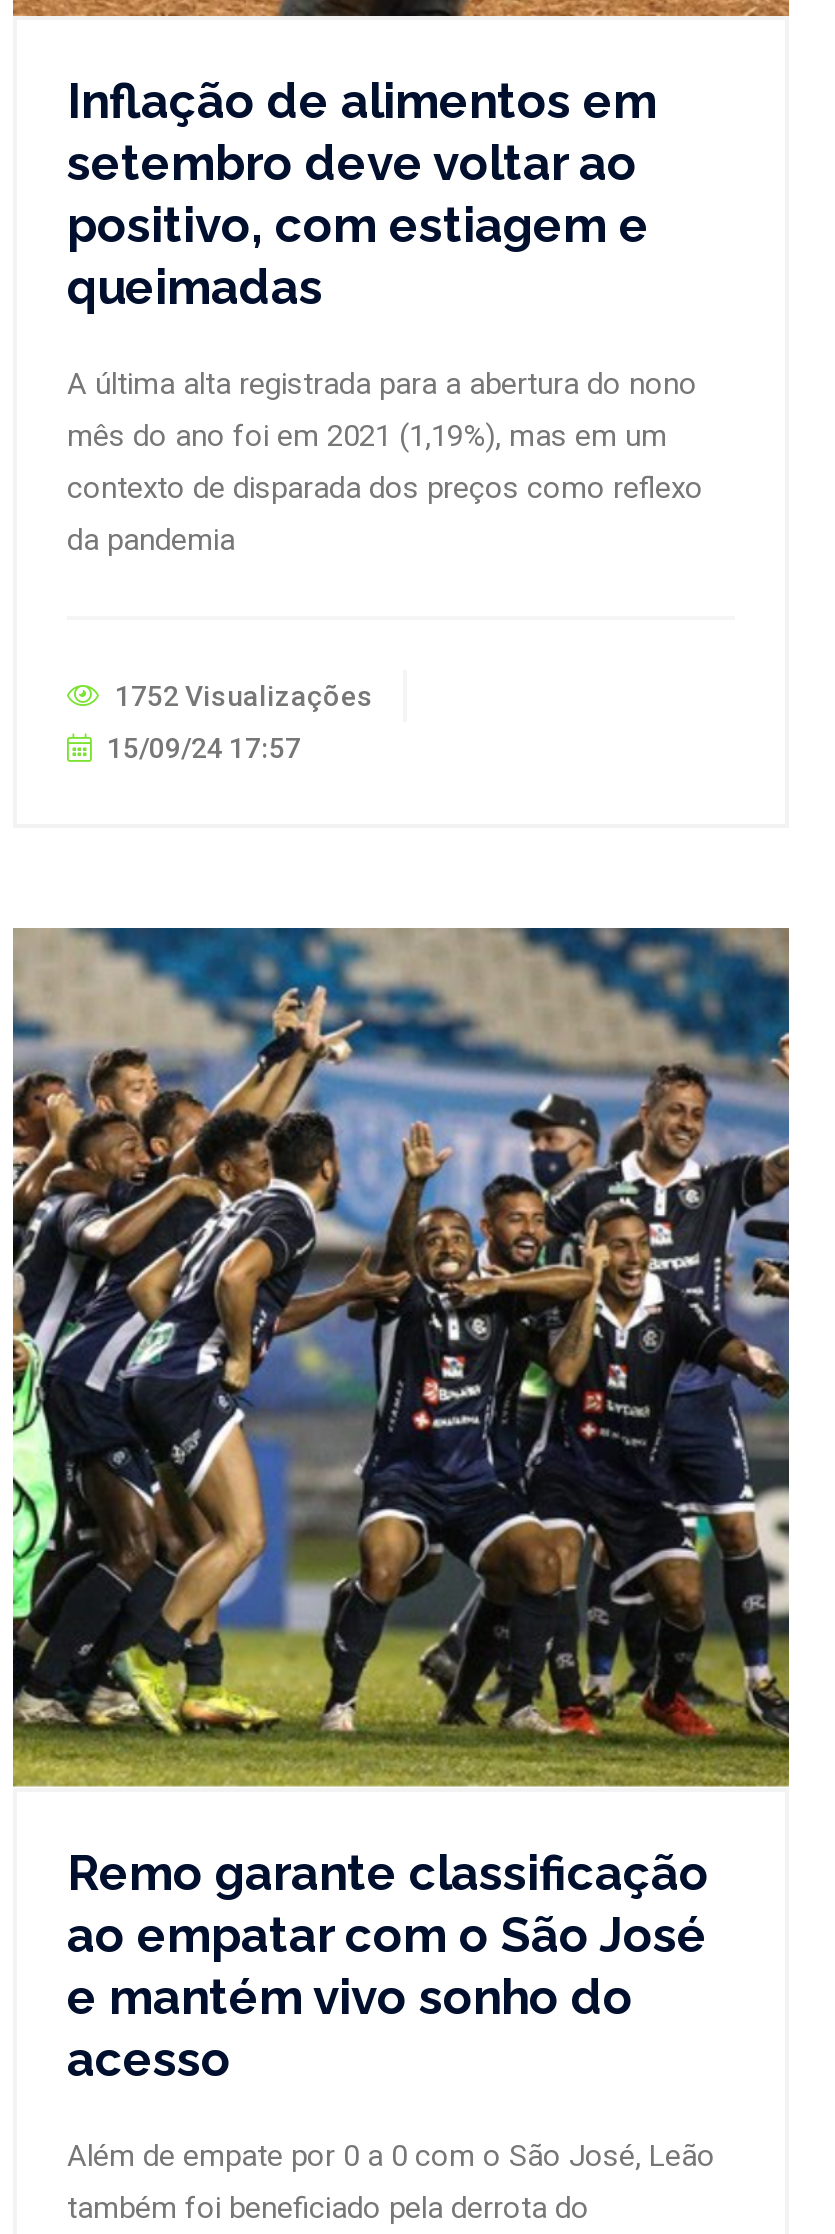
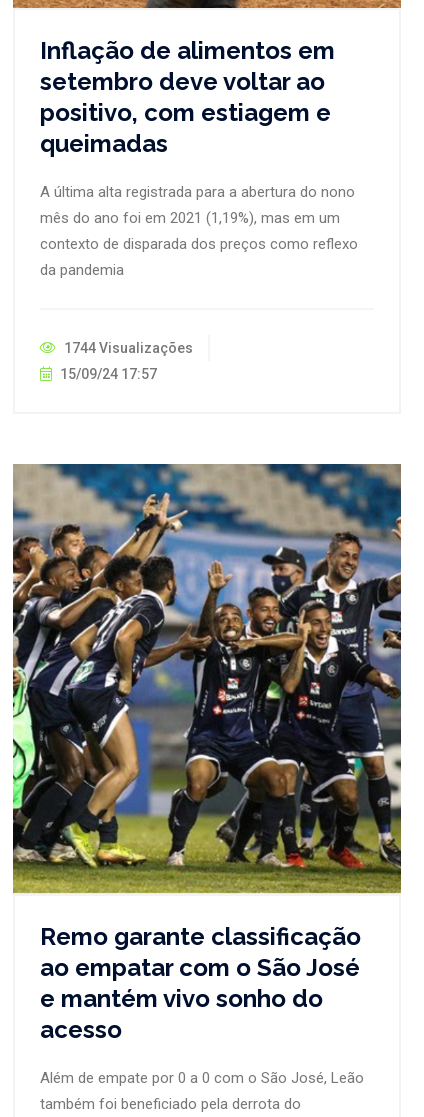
- 1752 Visualizações
+ 1744 Visualizações
